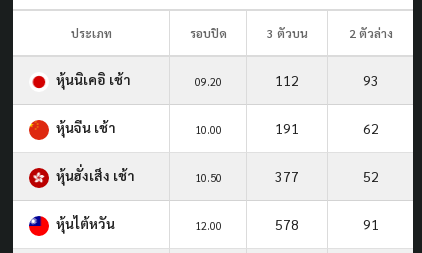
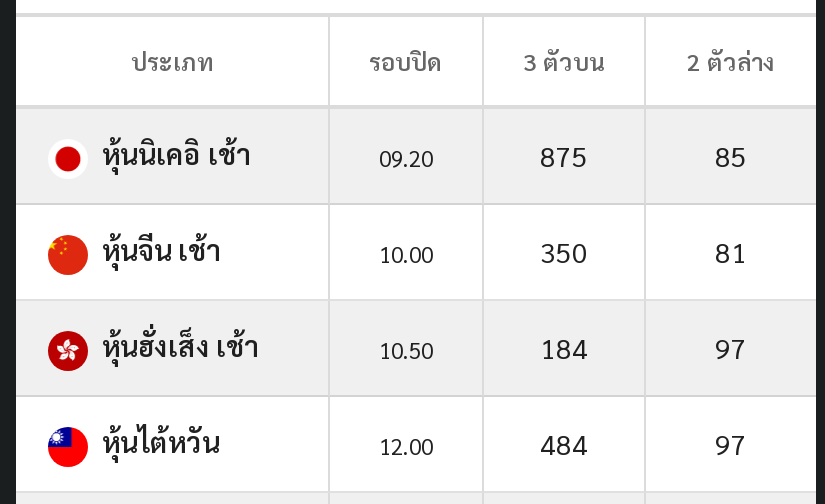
- 112
+ 875

- 93
+ 85

- 191
+ 350

- 62
+ 81

- 377
+ 184

- 52
+ 97

- 578
+ 484

- 91
+ 97
